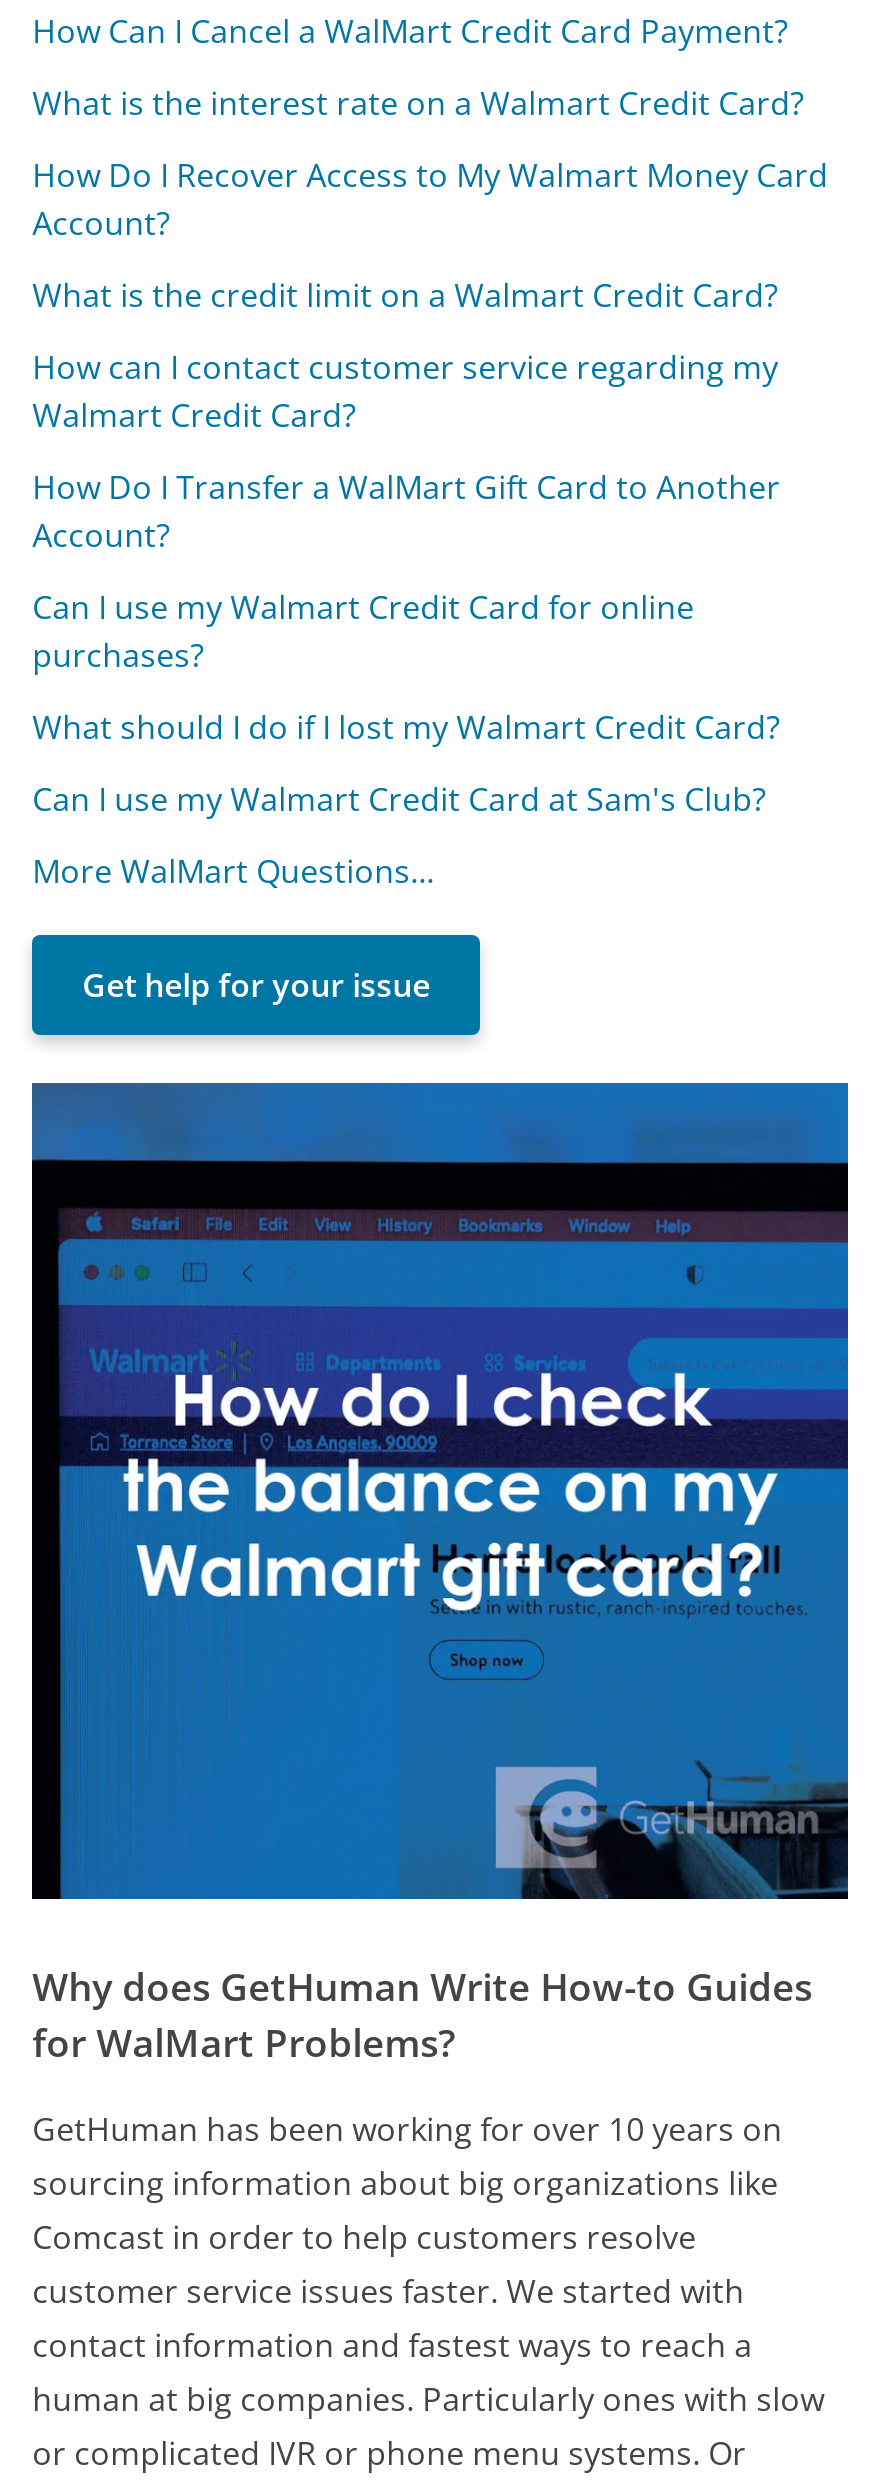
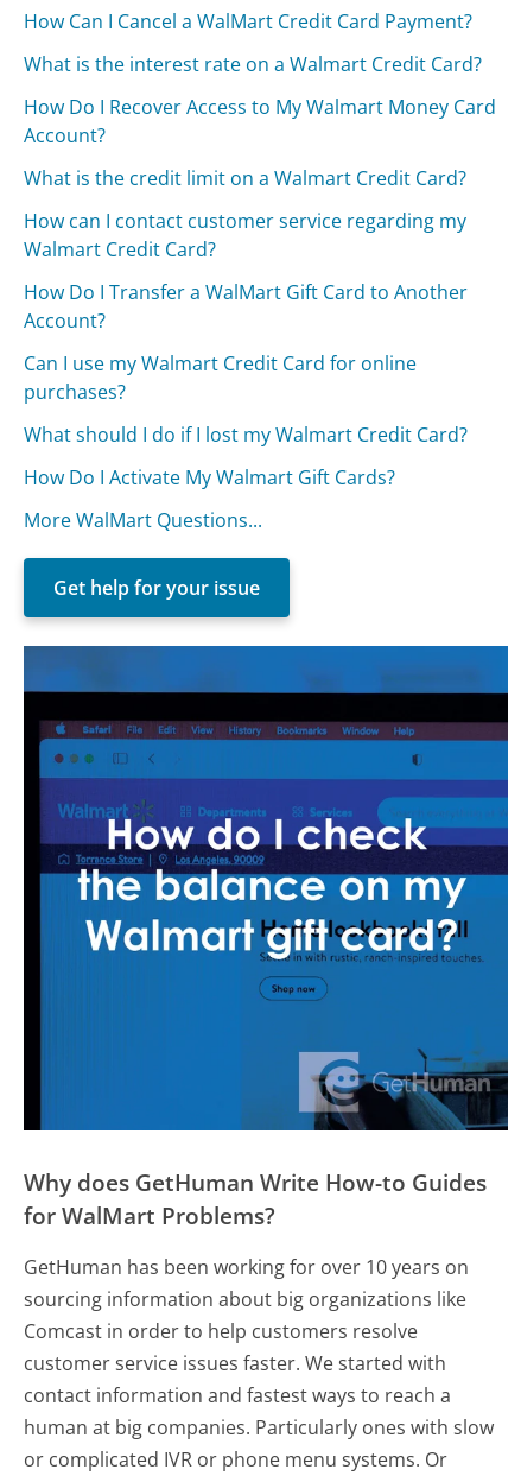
- Can I use my Walmart Credit Card at Sam's Club?
+ How Do I Activate My Walmart Gift Cards?
